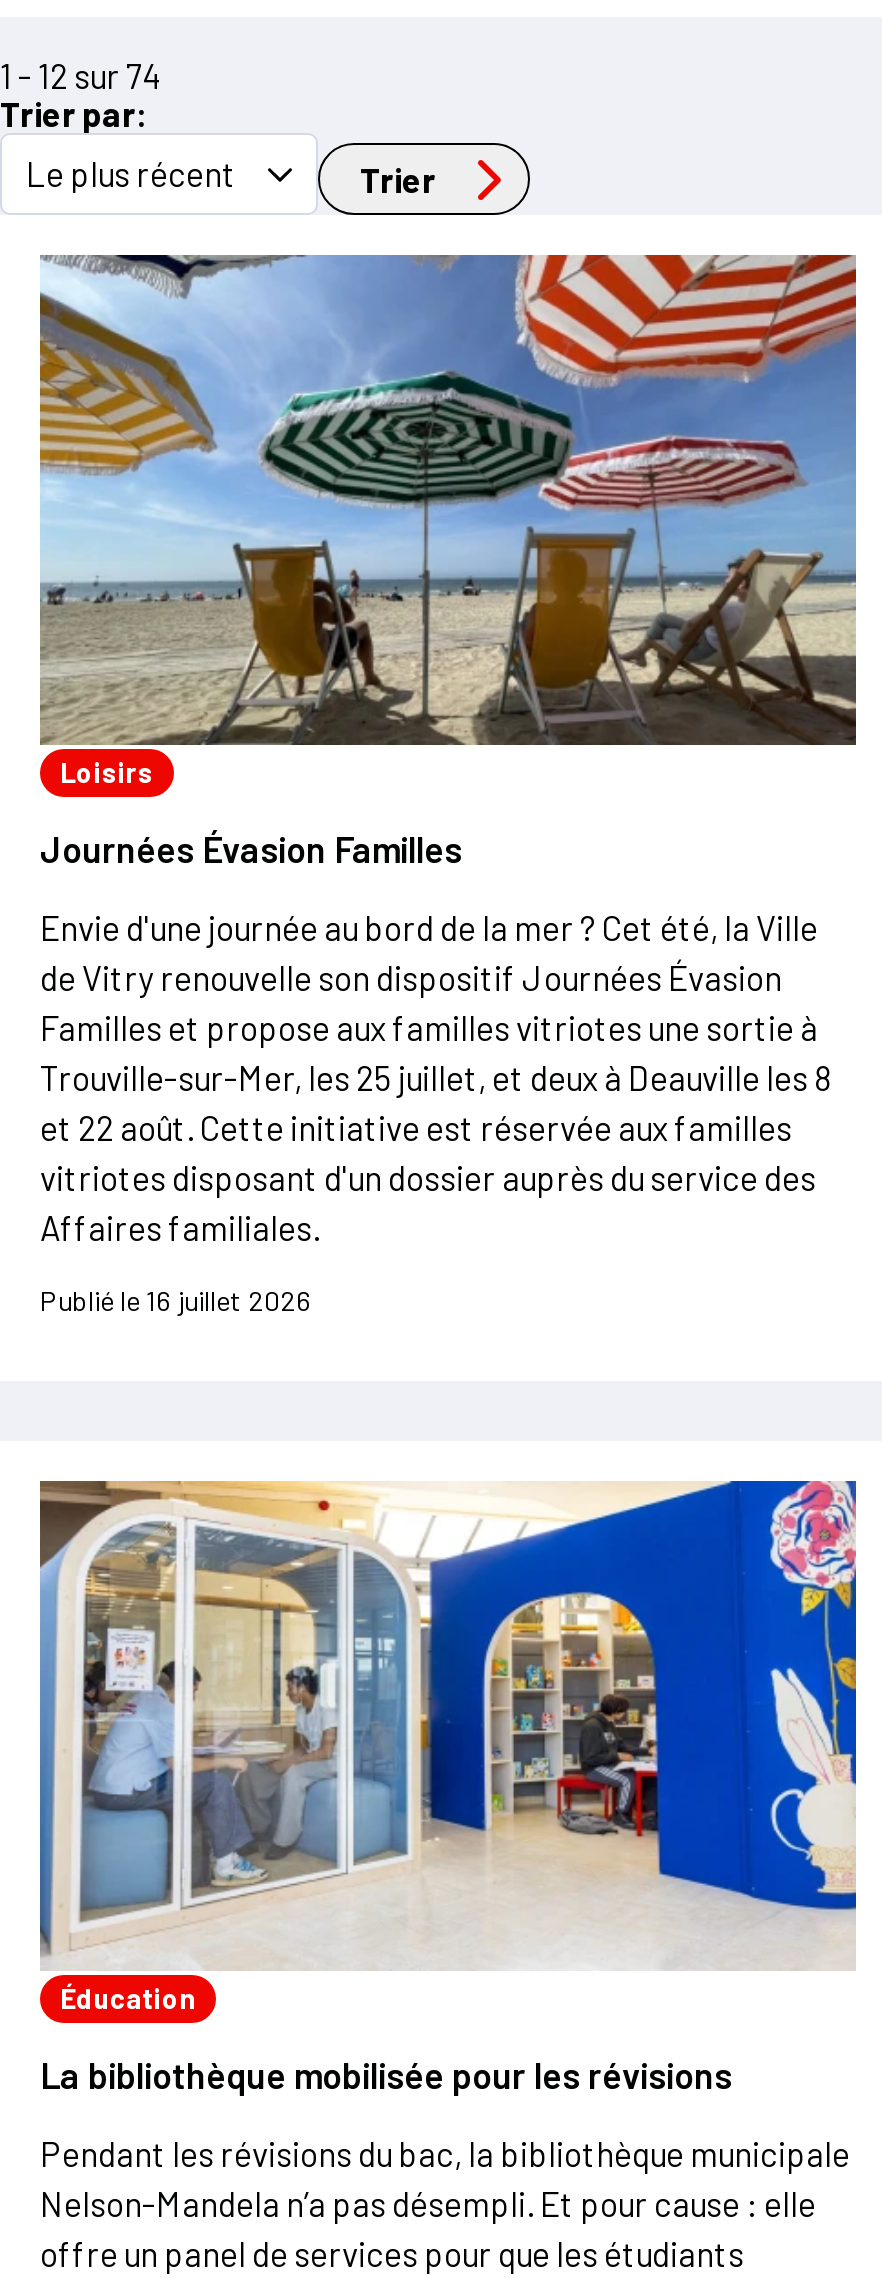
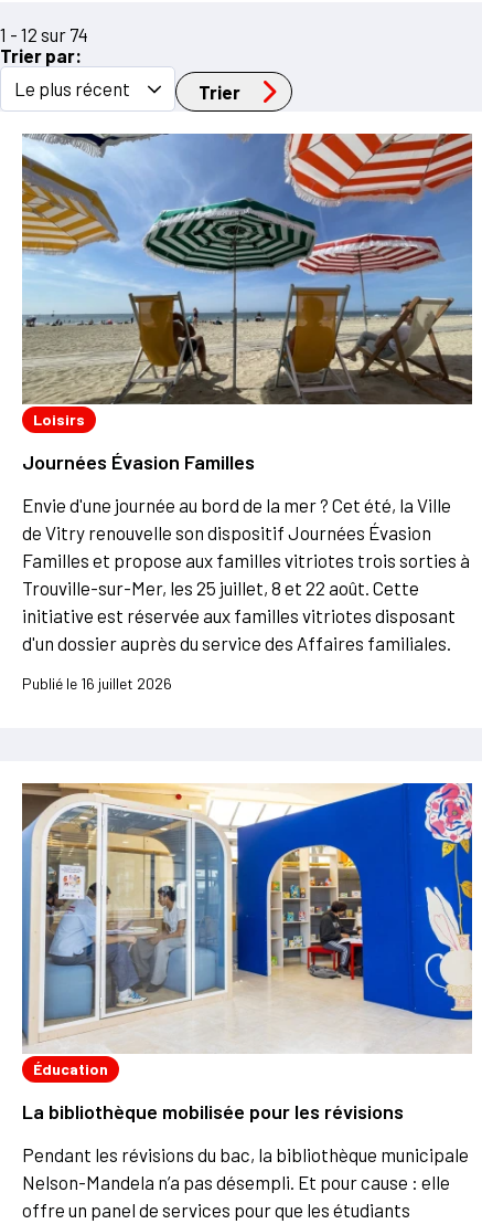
- Familles et propose aux familles vitriotes une sortie à
- Trouville-sur-Mer, les 25 juillet, et deux à Deauville les 8
- et 22 août. Cette initiative est réservée aux familles
- vitriotes disposant d'un dossier auprès du service des
- Affaires familiales.
+ Familles et propose aux familles vitriotes trois sorties à
+ Trouville-sur-Mer, les 25 juillet, 8 et 22 août. Cette
+ initiative est réservée aux familles vitriotes disposant
+ d'un dossier auprès du service des Affaires familiales.
